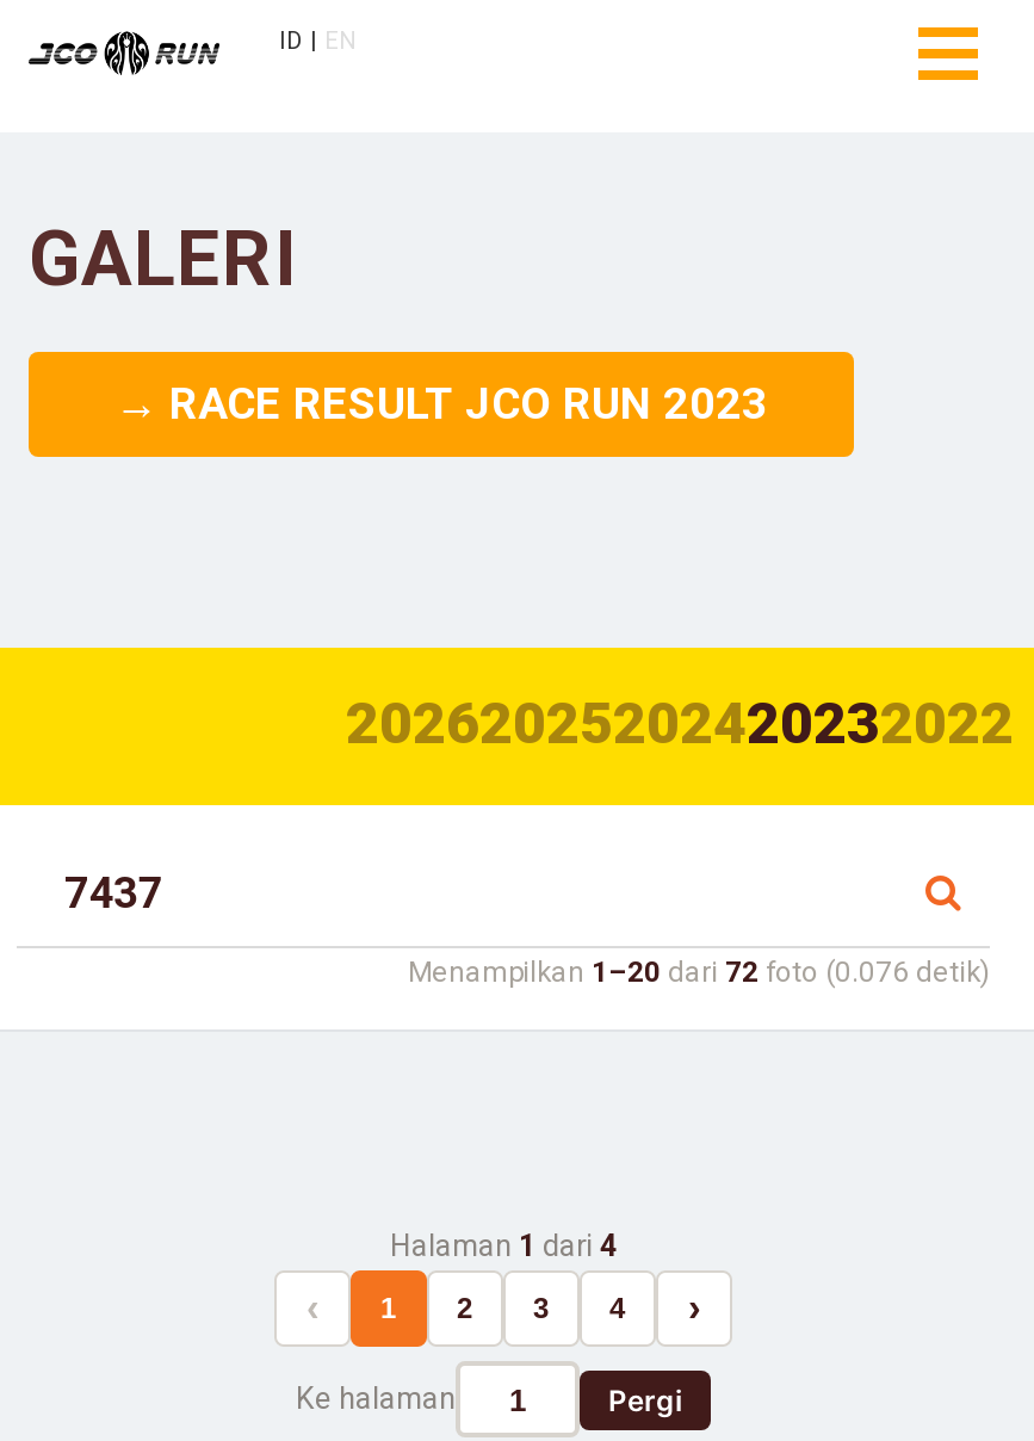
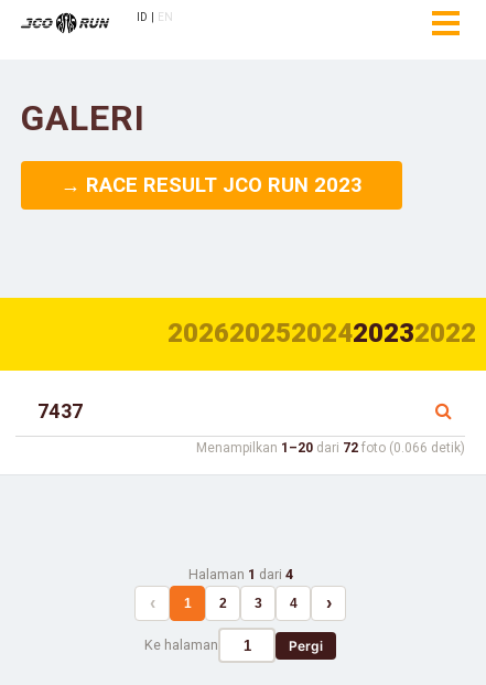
- Menampilkan 1–20 dari 72 foto (0.076 detik)
+ Menampilkan 1–20 dari 72 foto (0.066 detik)
